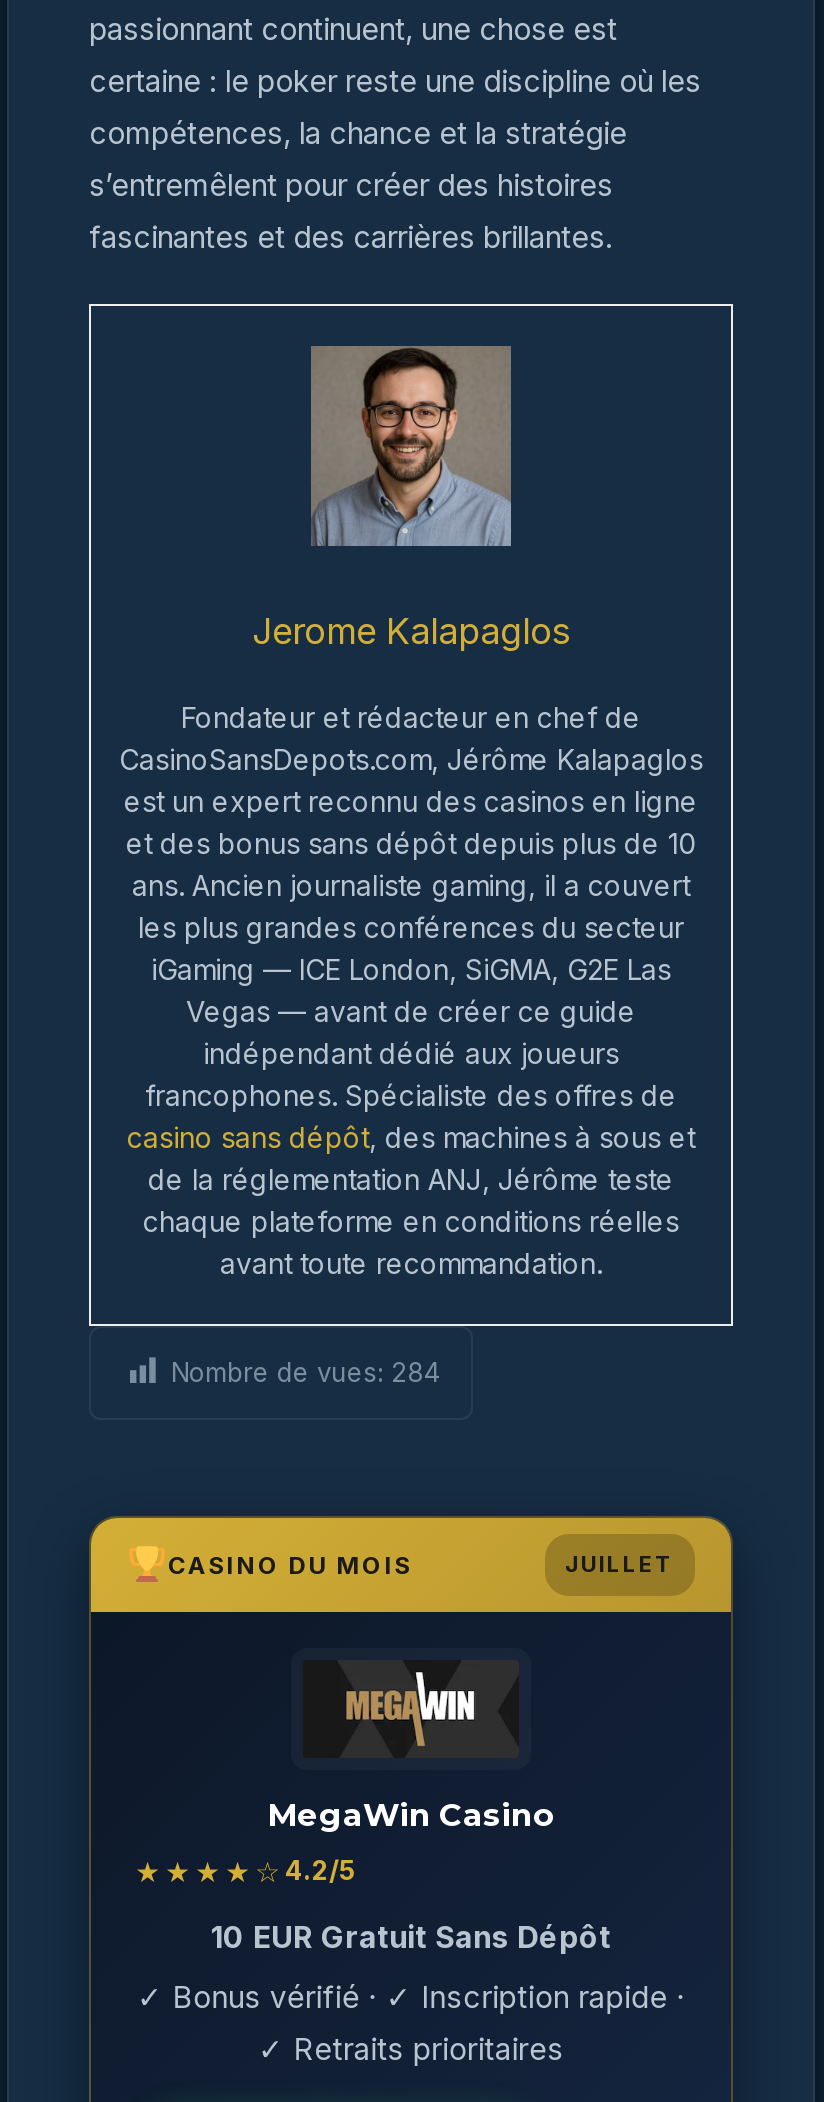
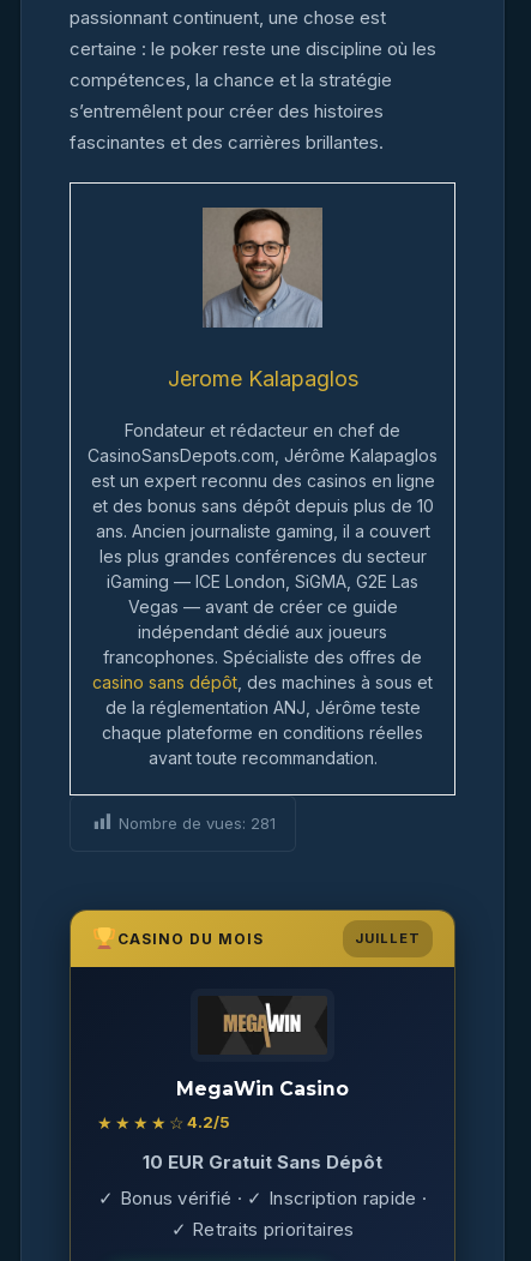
- Nombre de vues: 284
+ Nombre de vues: 281
